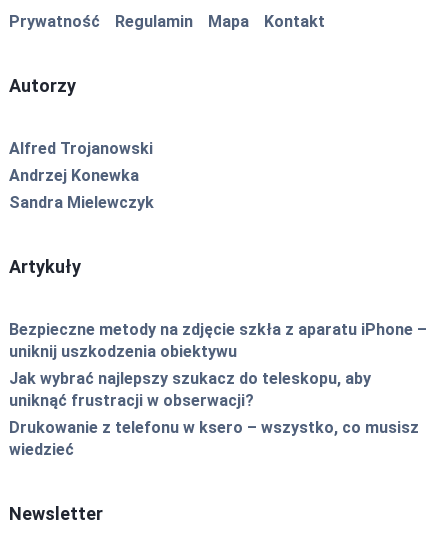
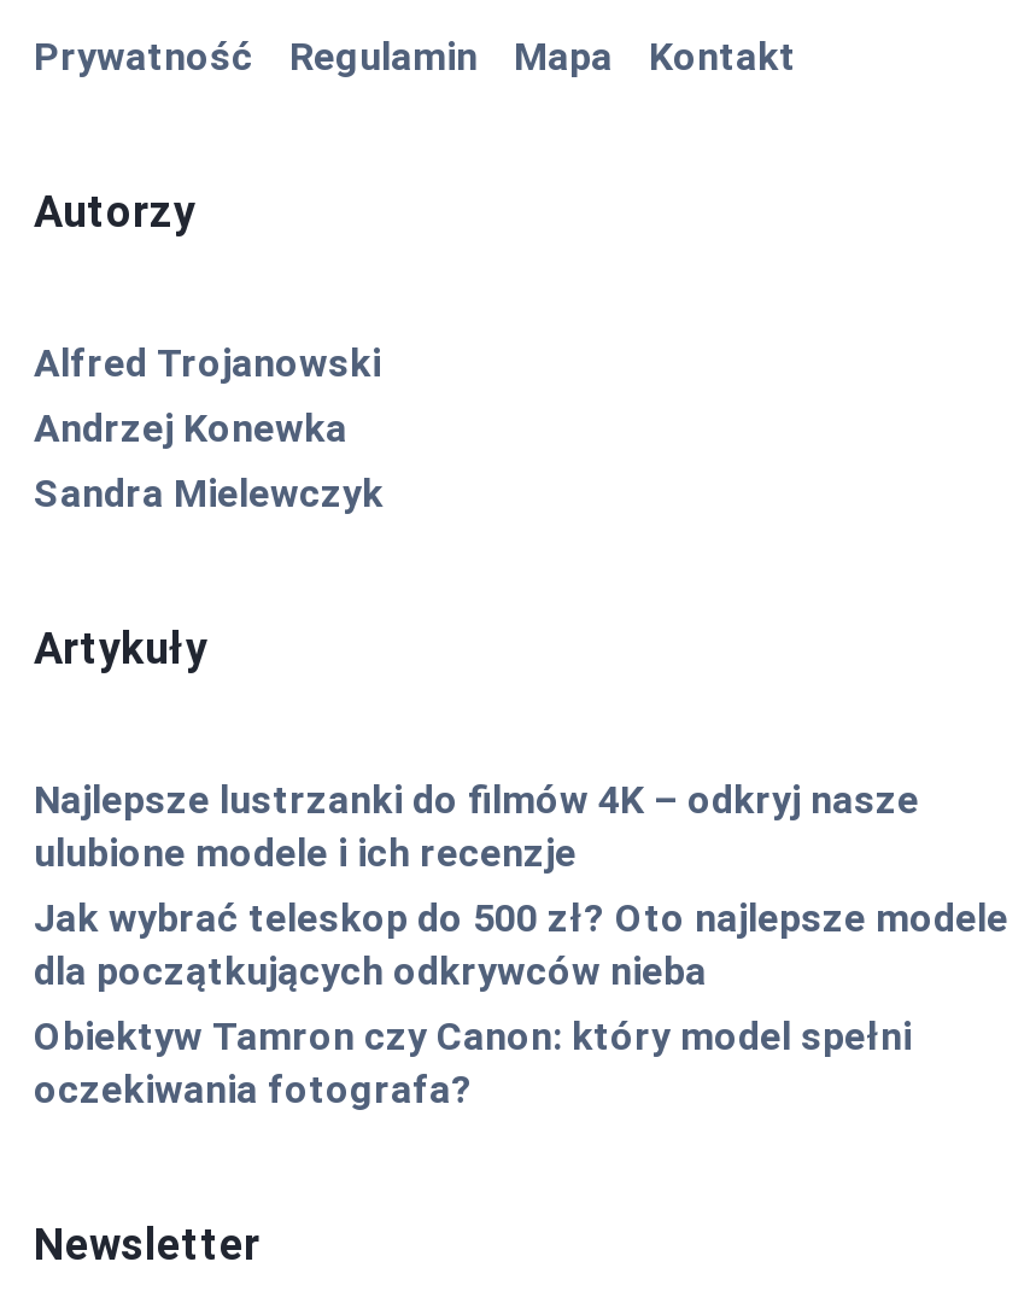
- Bezpieczne metody na zdjęcie szkła z aparatu iPhone –
- uniknij uszkodzenia obiektywu
- Jak wybrać najlepszy szukacz do teleskopu, aby
- uniknąć frustracji w obserwacji?
- Drukowanie z telefonu w ksero – wszystko, co musisz
- wiedzieć
+ Najlepsze lustrzanki do filmów 4K – odkryj nasze
+ ulubione modele i ich recenzje
+ Jak wybrać teleskop do 500 zł? Oto najlepsze modele
+ dla początkujących odkrywców nieba
+ Obiektyw Tamron czy Canon: który model spełni
+ oczekiwania fotografa?
